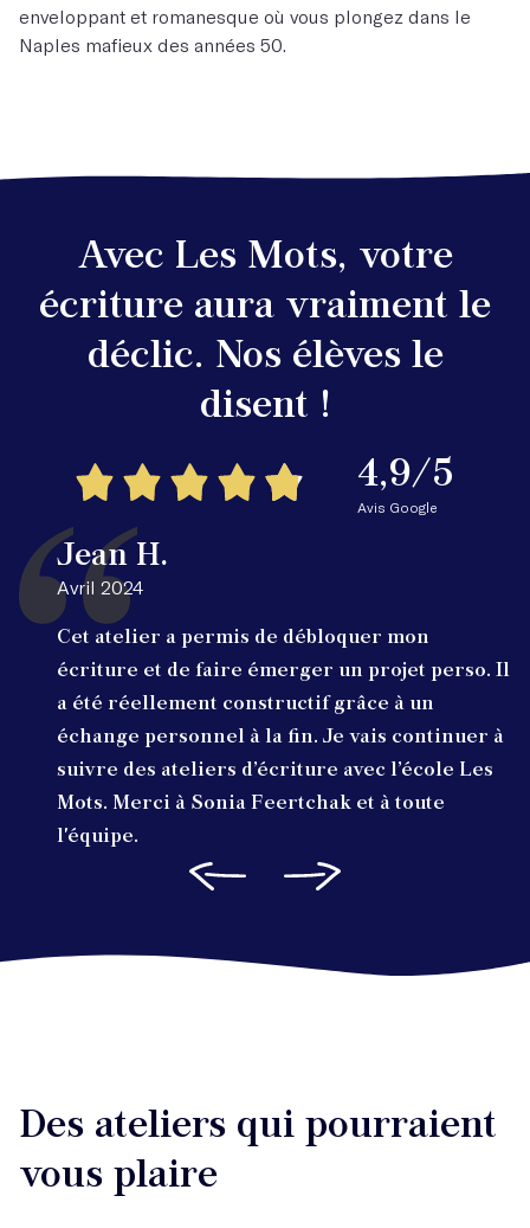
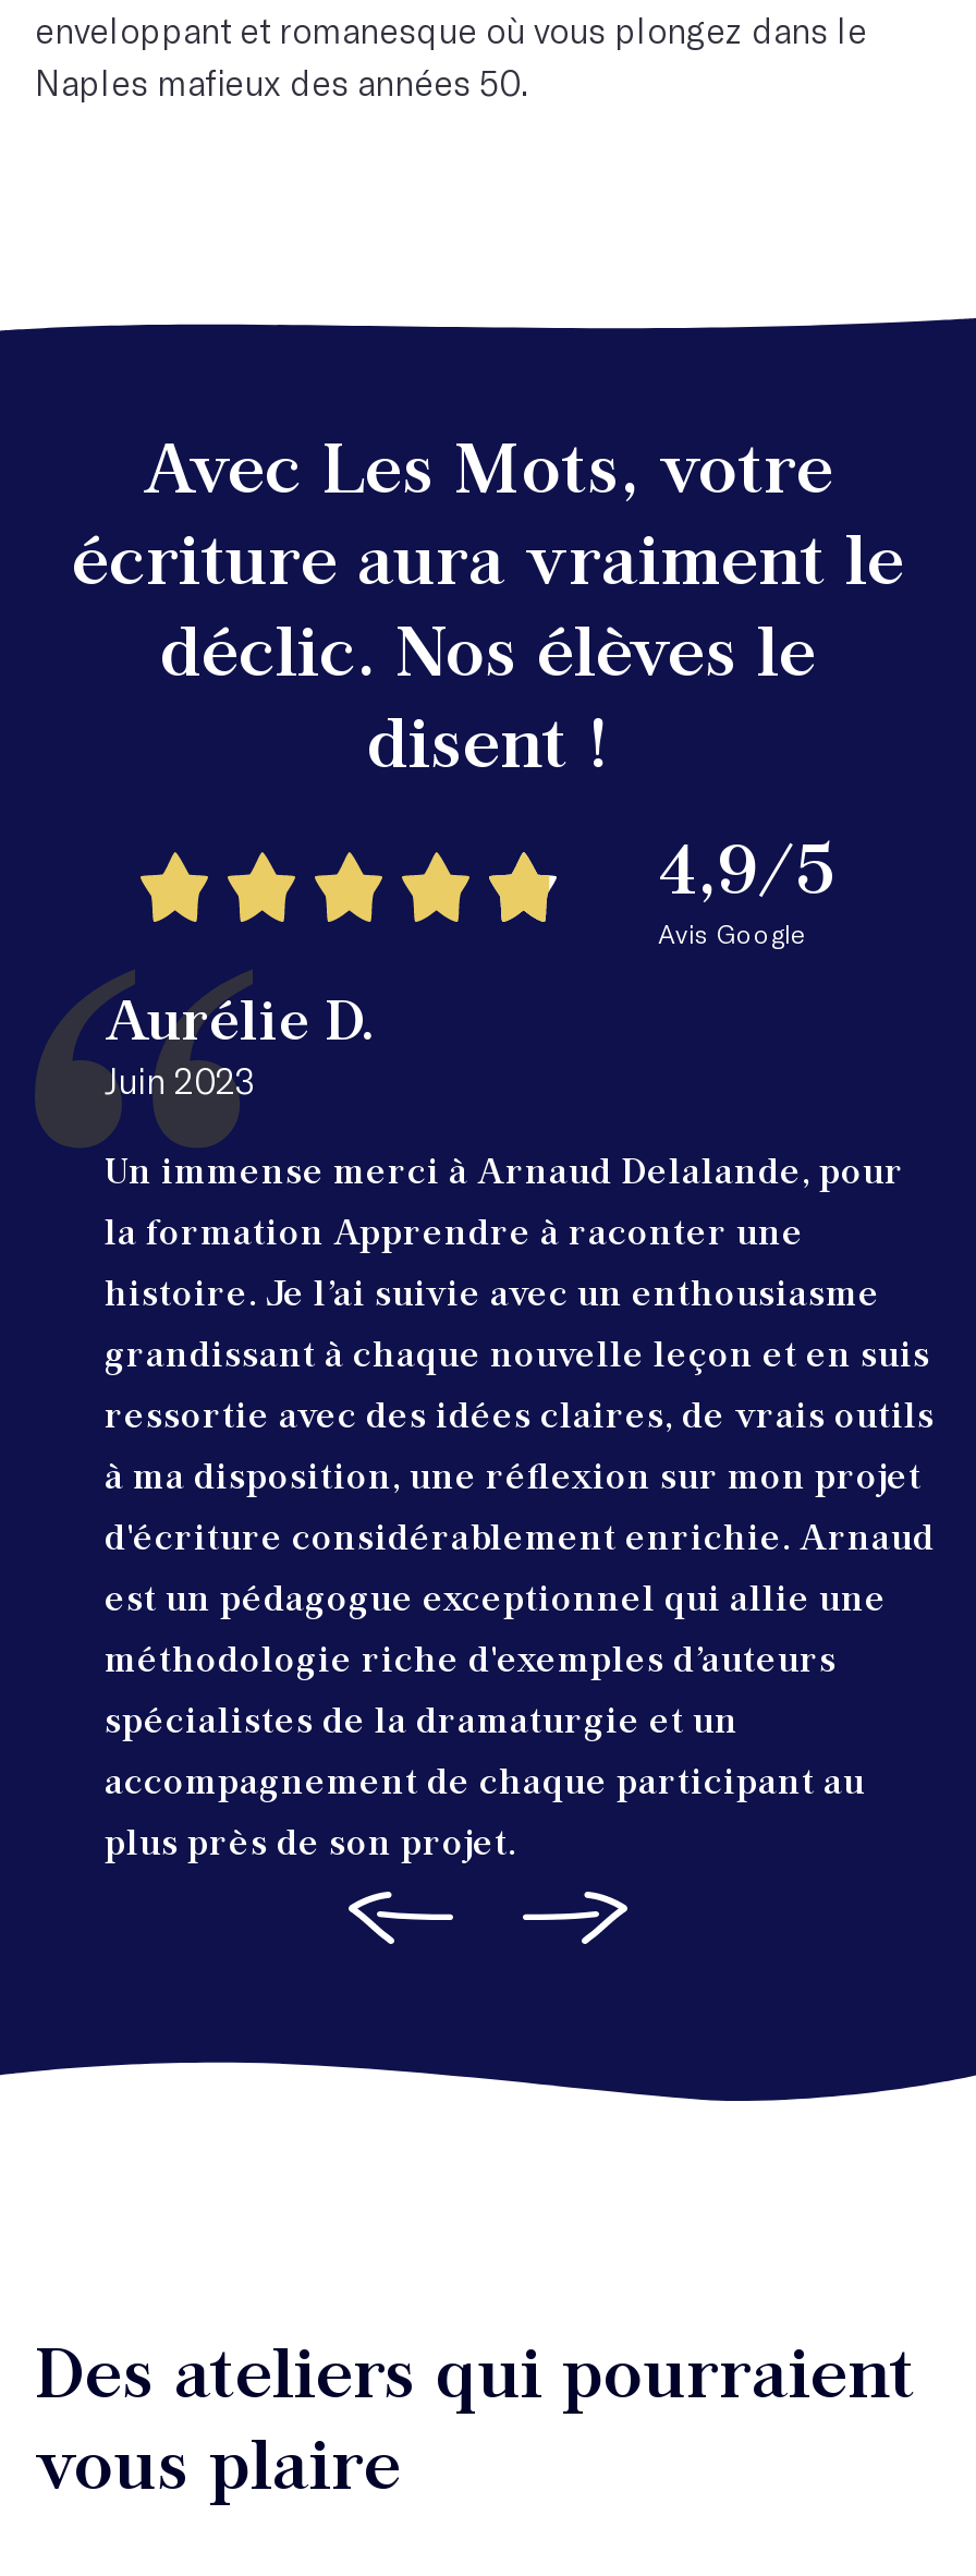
- Jean H.
- Avril 2024
+ Aurélie D.
+ Juin 2023

- Cet atelier a permis de débloquer mon
- écriture et de faire émerger un projet perso. Il
- a été réellement constructif grâce à un
- échange personnel à la fin. Je vais continuer à
- suivre des ateliers d’écriture avec l’école Les
- Mots. Merci à Sonia Feertchak et à toute
- l'équipe.
+ Un immense merci à Arnaud Delalande, pour
+ la formation Apprendre à raconter une
+ histoire. Je l’ai suivie avec un enthousiasme
+ grandissant à chaque nouvelle leçon et en suis
+ ressortie avec des idées claires, de vrais outils
+ à ma disposition, une réflexion sur mon projet
+ d'écriture considérablement enrichie. Arnaud
+ est un pédagogue exceptionnel qui allie une
+ méthodologie riche d'exemples d’auteurs
+ spécialistes de la dramaturgie et un
+ accompagnement de chaque participant au
+ plus près de son projet.
